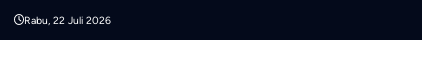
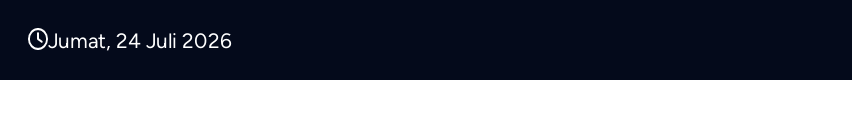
- Rabu, 22 Juli 2026
+ Jumat, 24 Juli 2026
